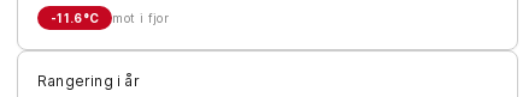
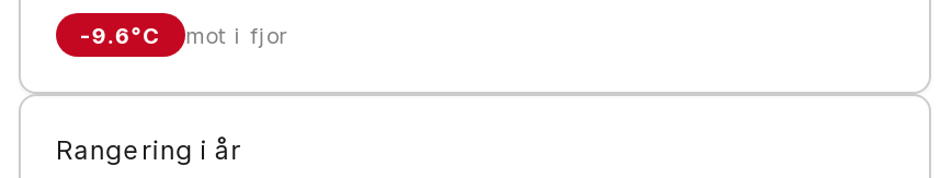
- -11.6°C mot i fjor
+ -9.6°C mot i fjor
